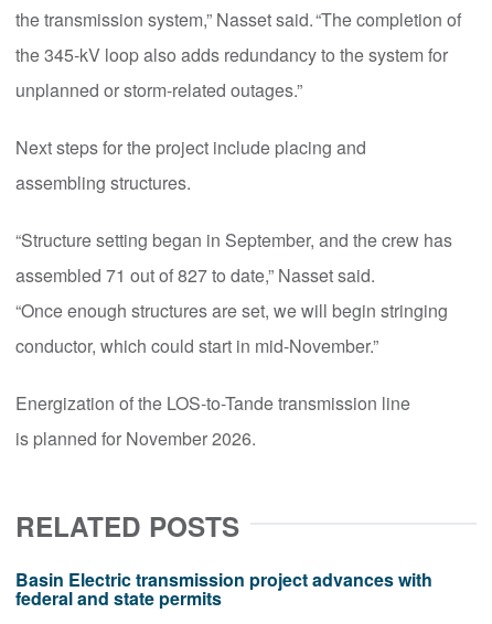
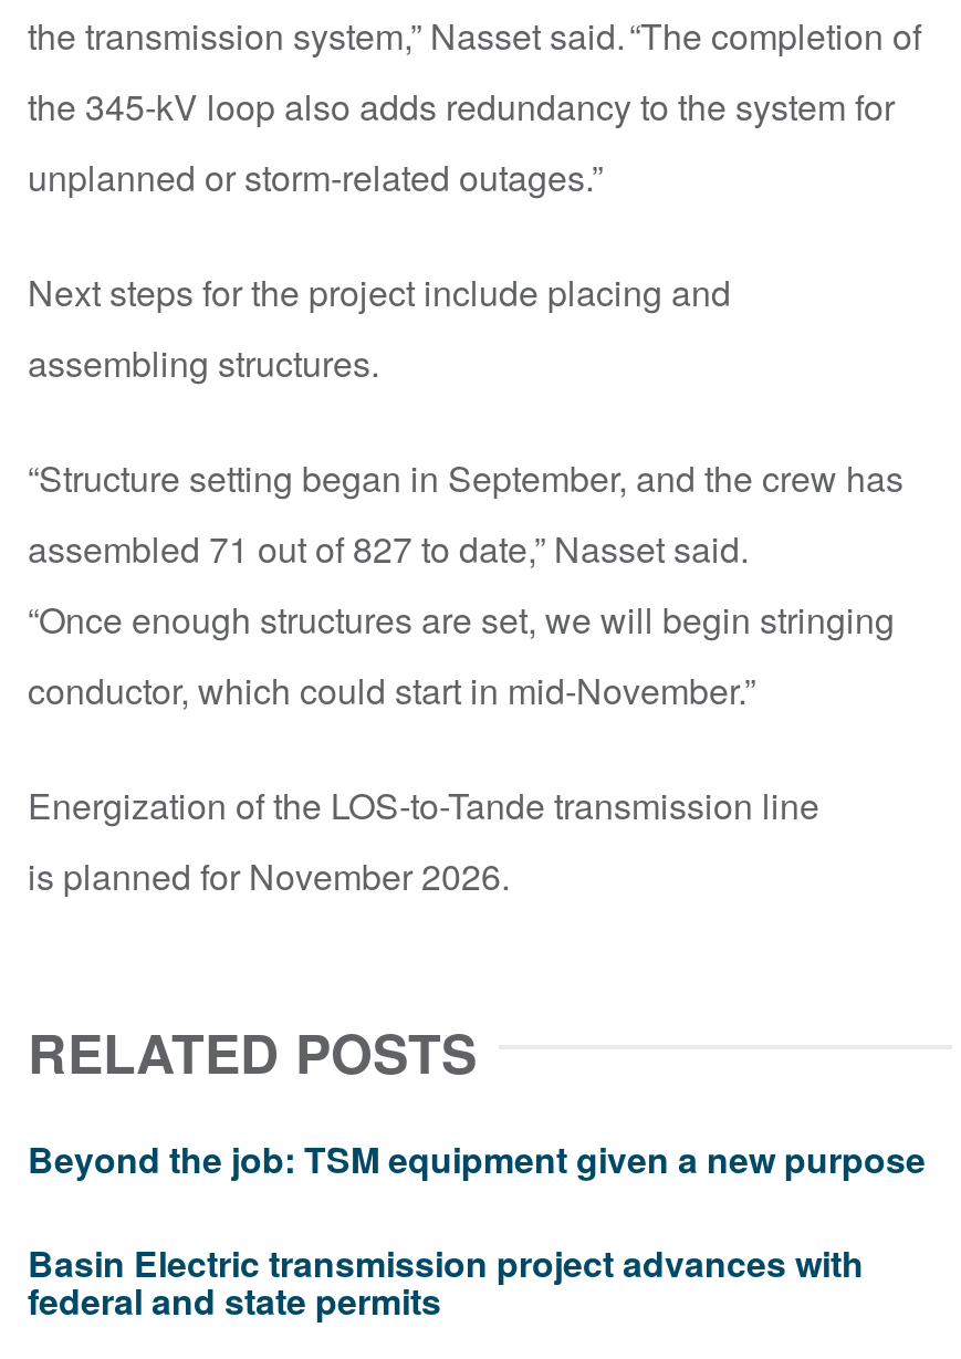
+ Beyond the job: TSM equipment given a new purpose
